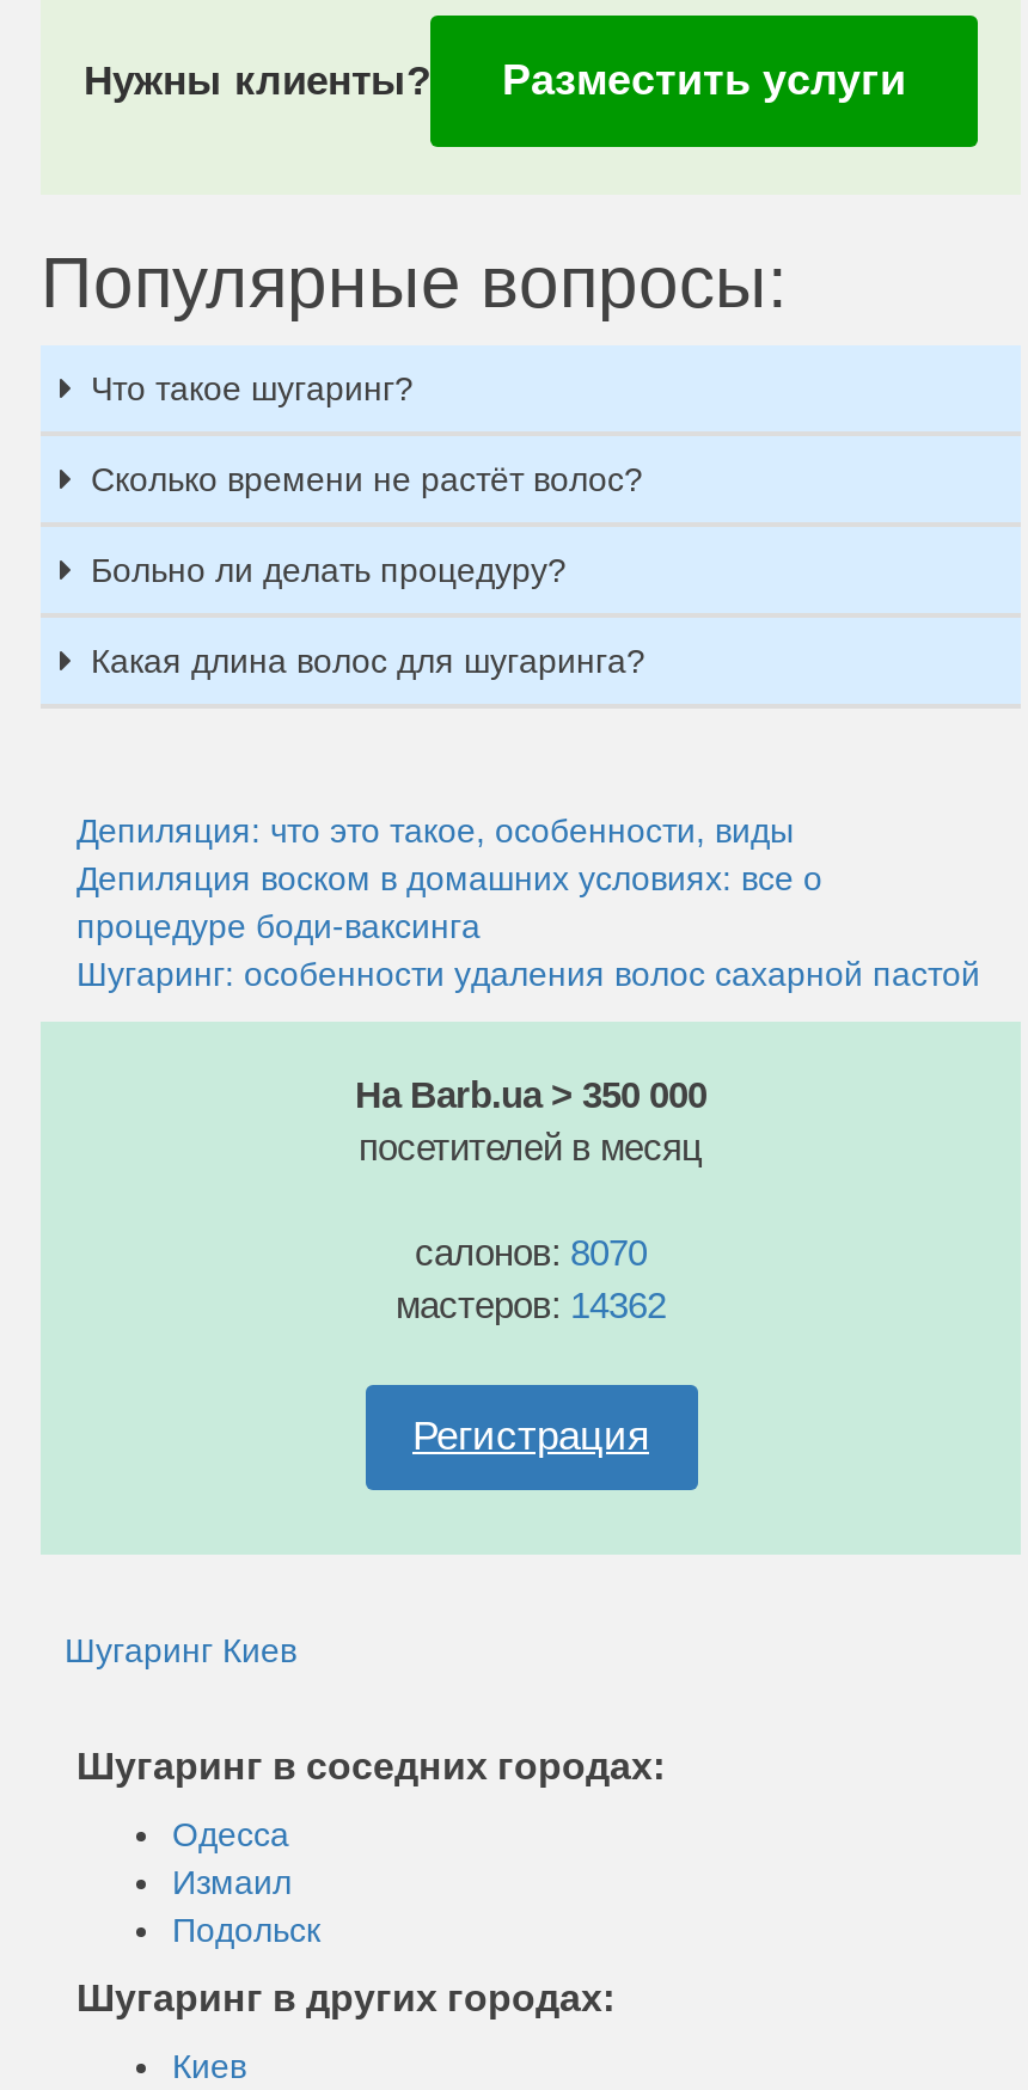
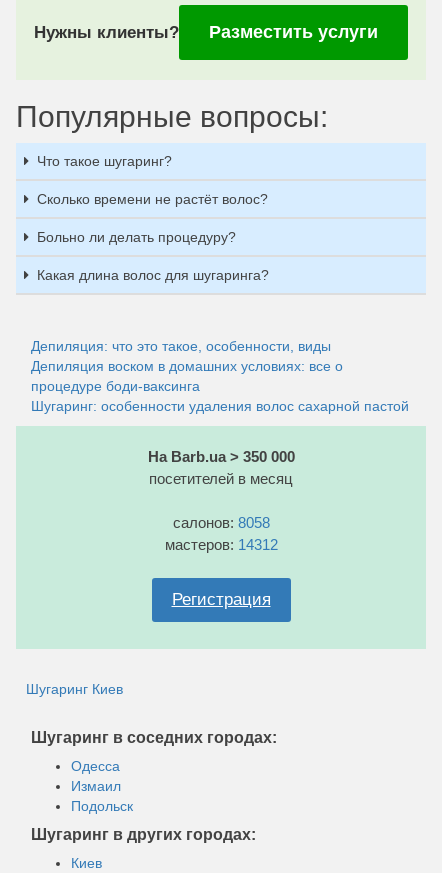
- салонов: 8070
+ салонов: 8058

- мастеров: 14362
+ мастеров: 14312
